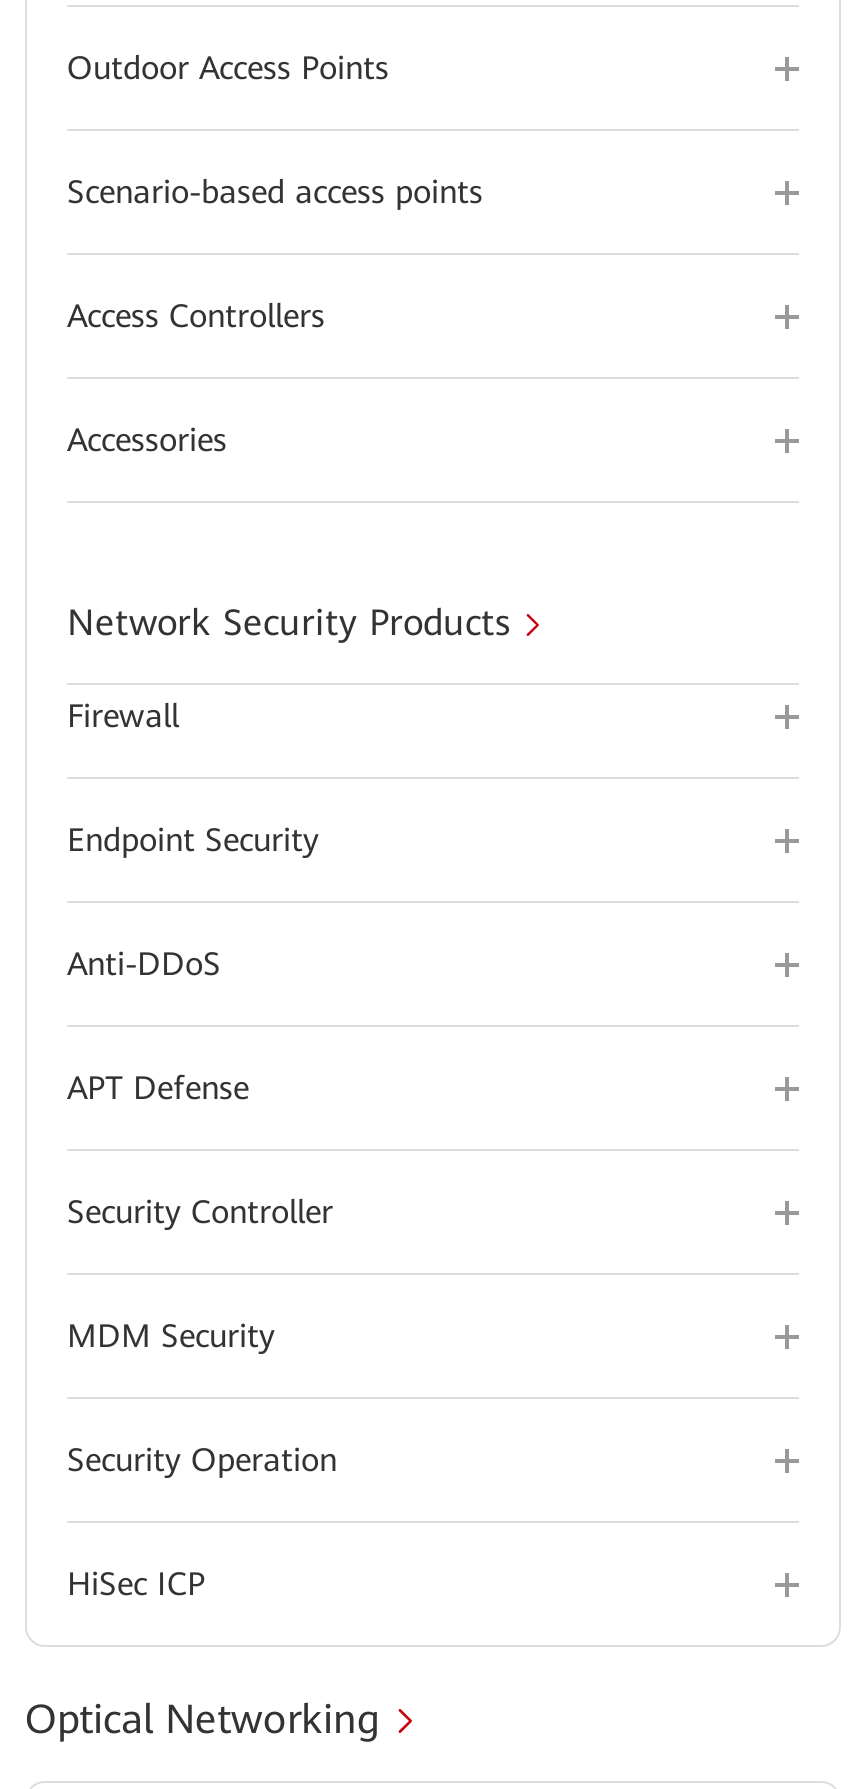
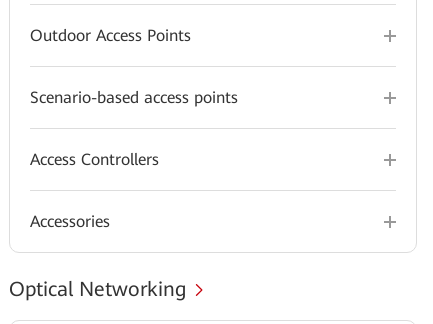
- Network Security Products
- Firewall
- Endpoint Security
- Anti-DDoS
- APT Defense
- Security Controller
- MDM Security
- Security Operation
- HiSec ICP
